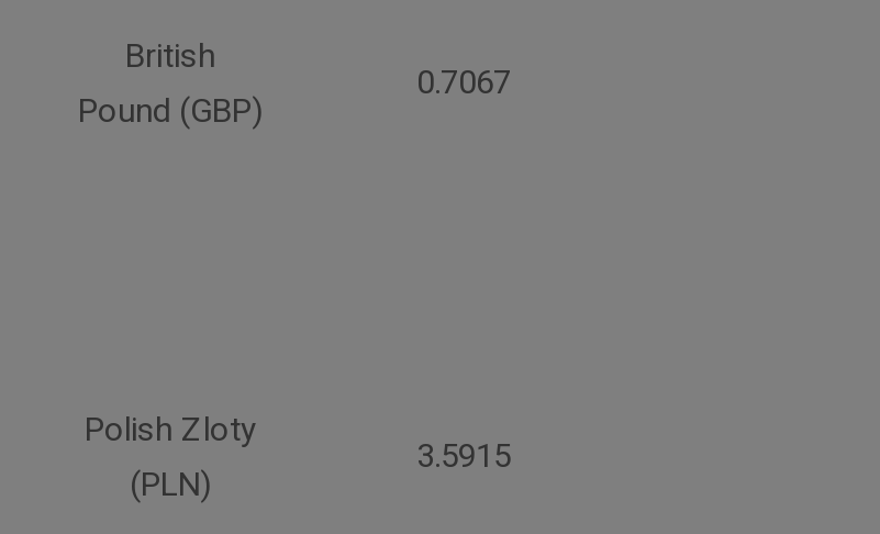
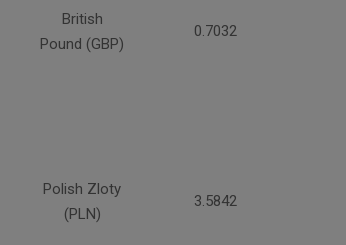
- 0.7067
+ 0.7032

- 3.5915
+ 3.5842
